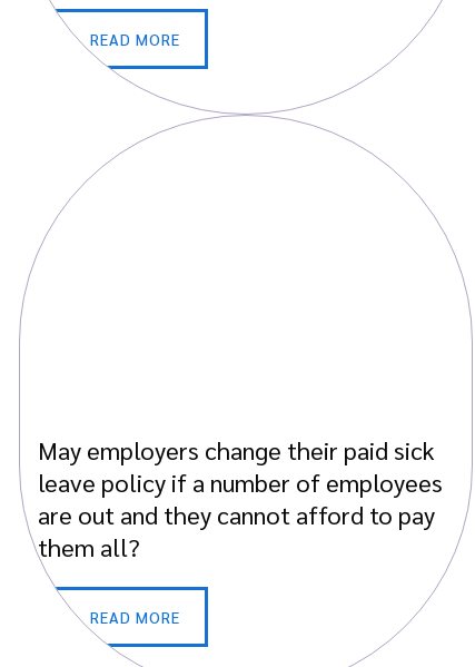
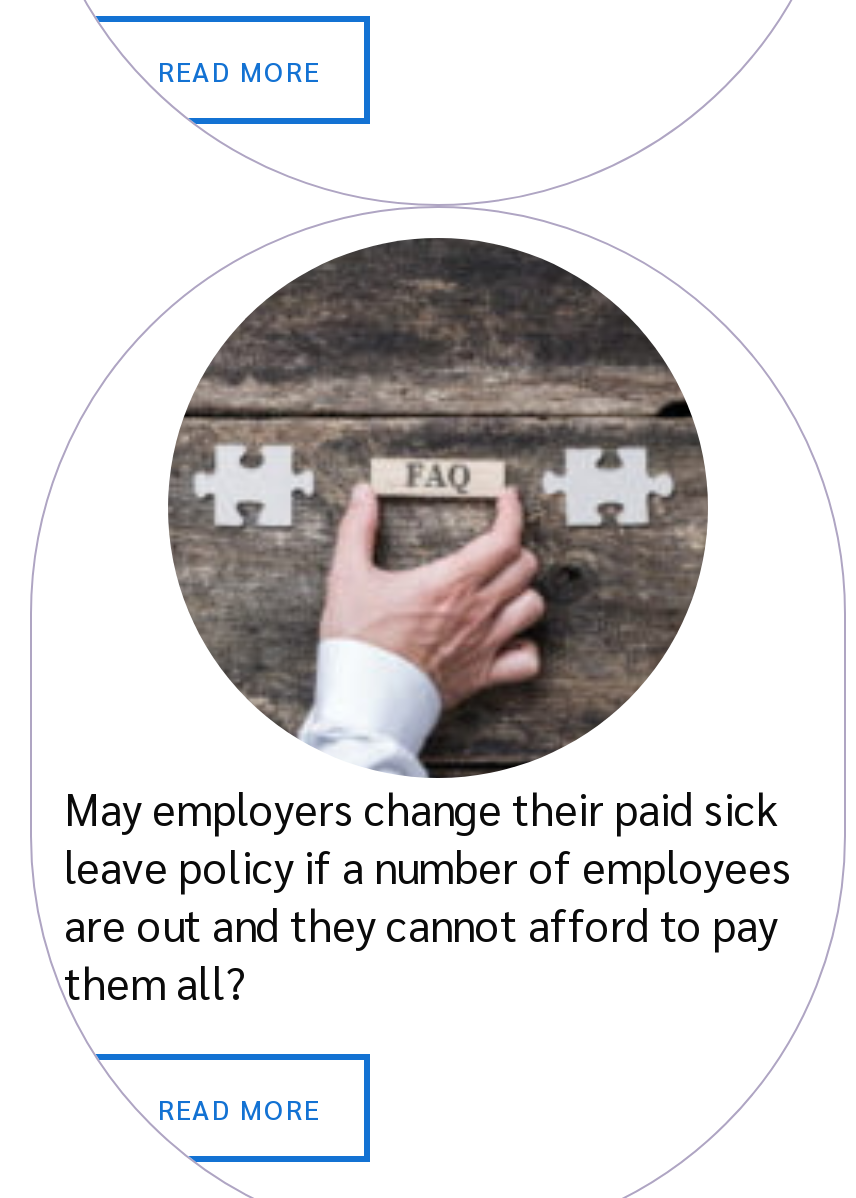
+ [image]
